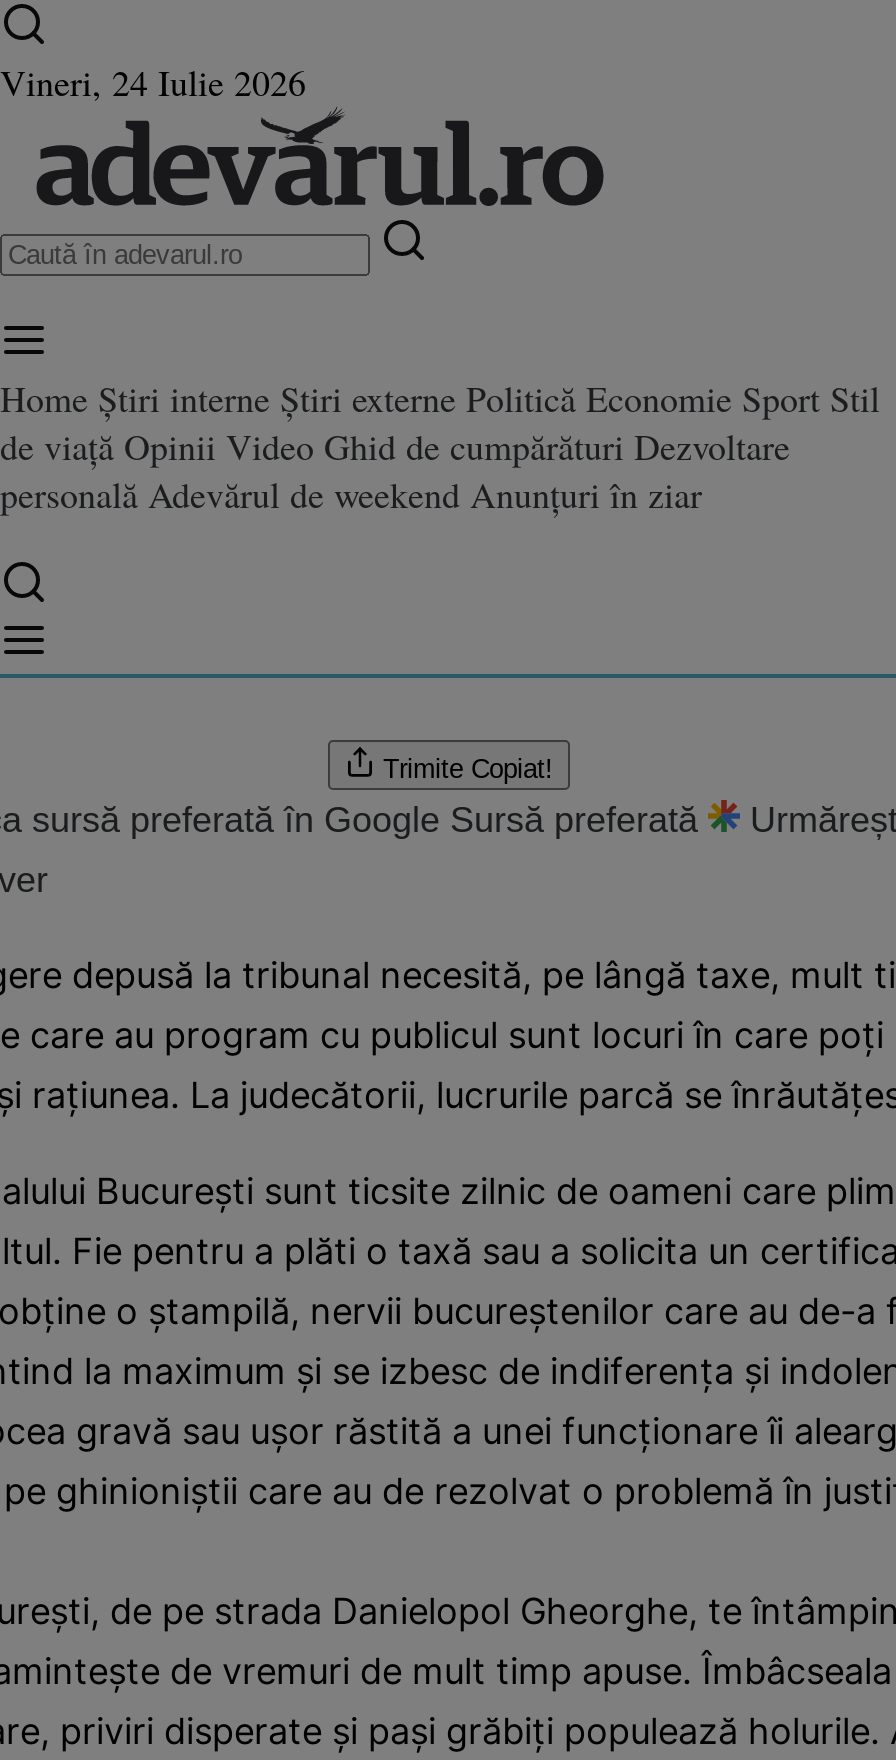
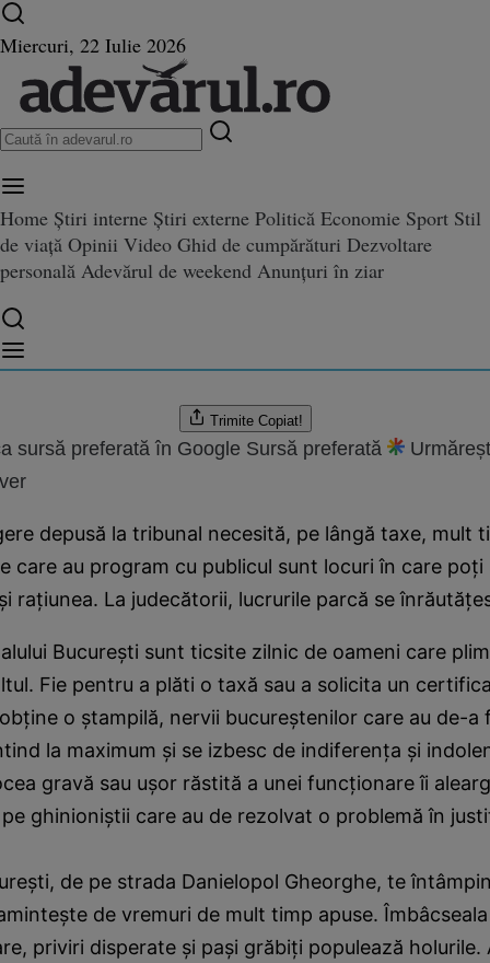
- Vineri, 24 Iulie 2026
+ Miercuri, 22 Iulie 2026
